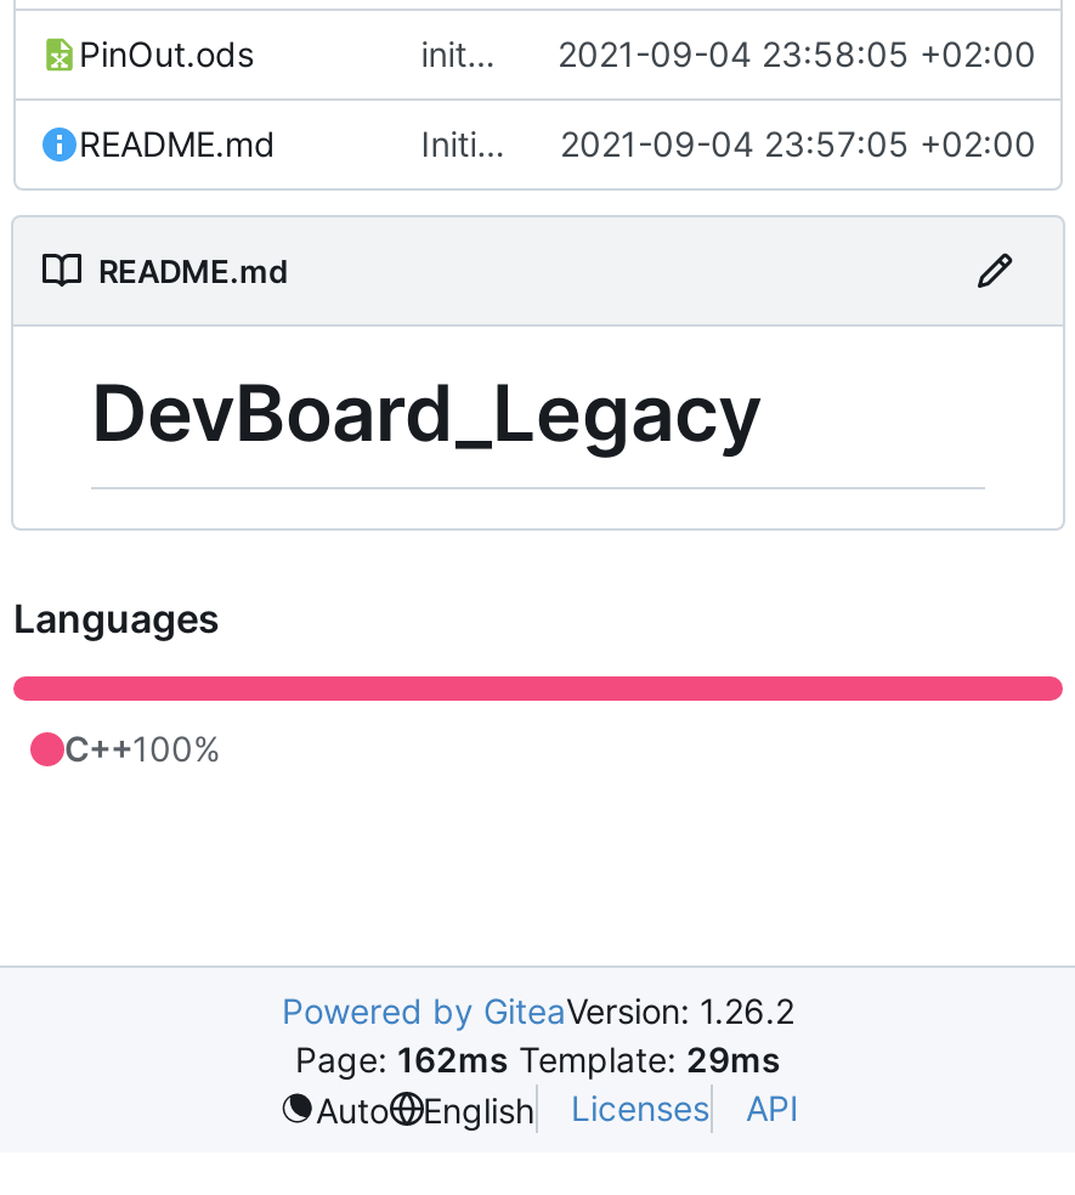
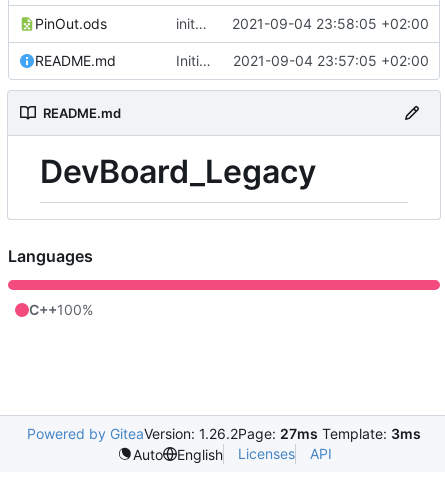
- Powered by GiteaVersion: 1.26.2
- Page: 162ms Template: 29ms
+ Powered by GiteaVersion: 1.26.2Page: 27ms Template: 3ms
